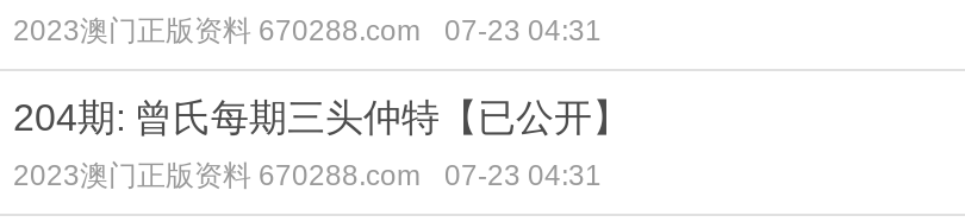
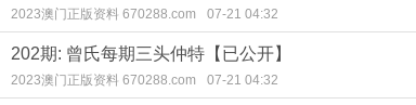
- 2023澳门正版资料 670288.com 07-23 04:31
+ 2023澳门正版资料 670288.com 07-21 04:32

- 204期: 曾氏每期三头仲特【已公开】
+ 202期: 曾氏每期三头仲特【已公开】

- 2023澳门正版资料 670288.com 07-23 04:31
+ 2023澳门正版资料 670288.com 07-21 04:32
